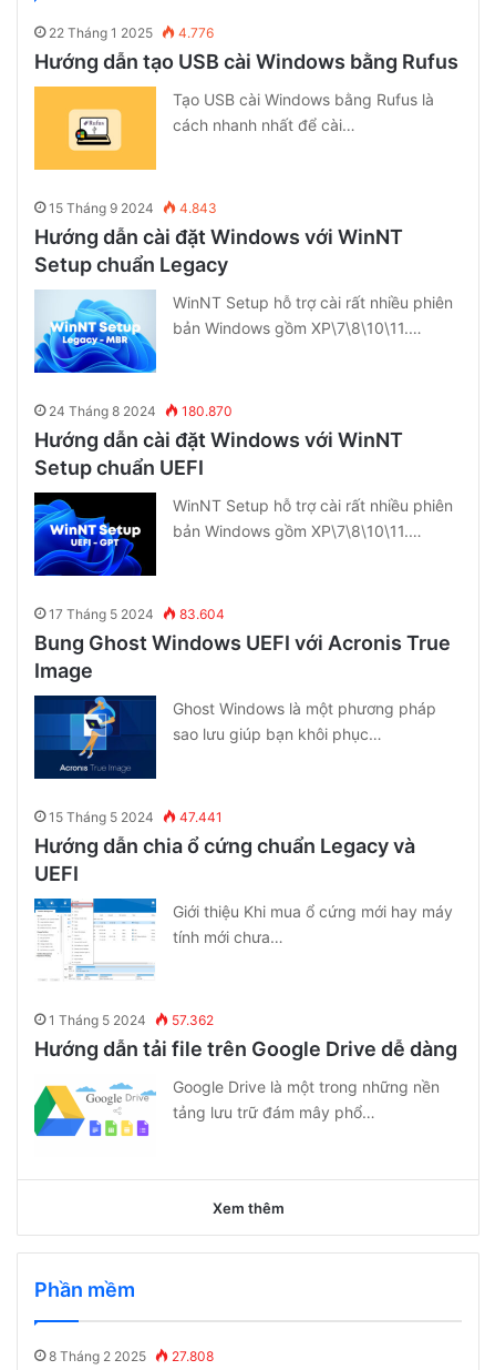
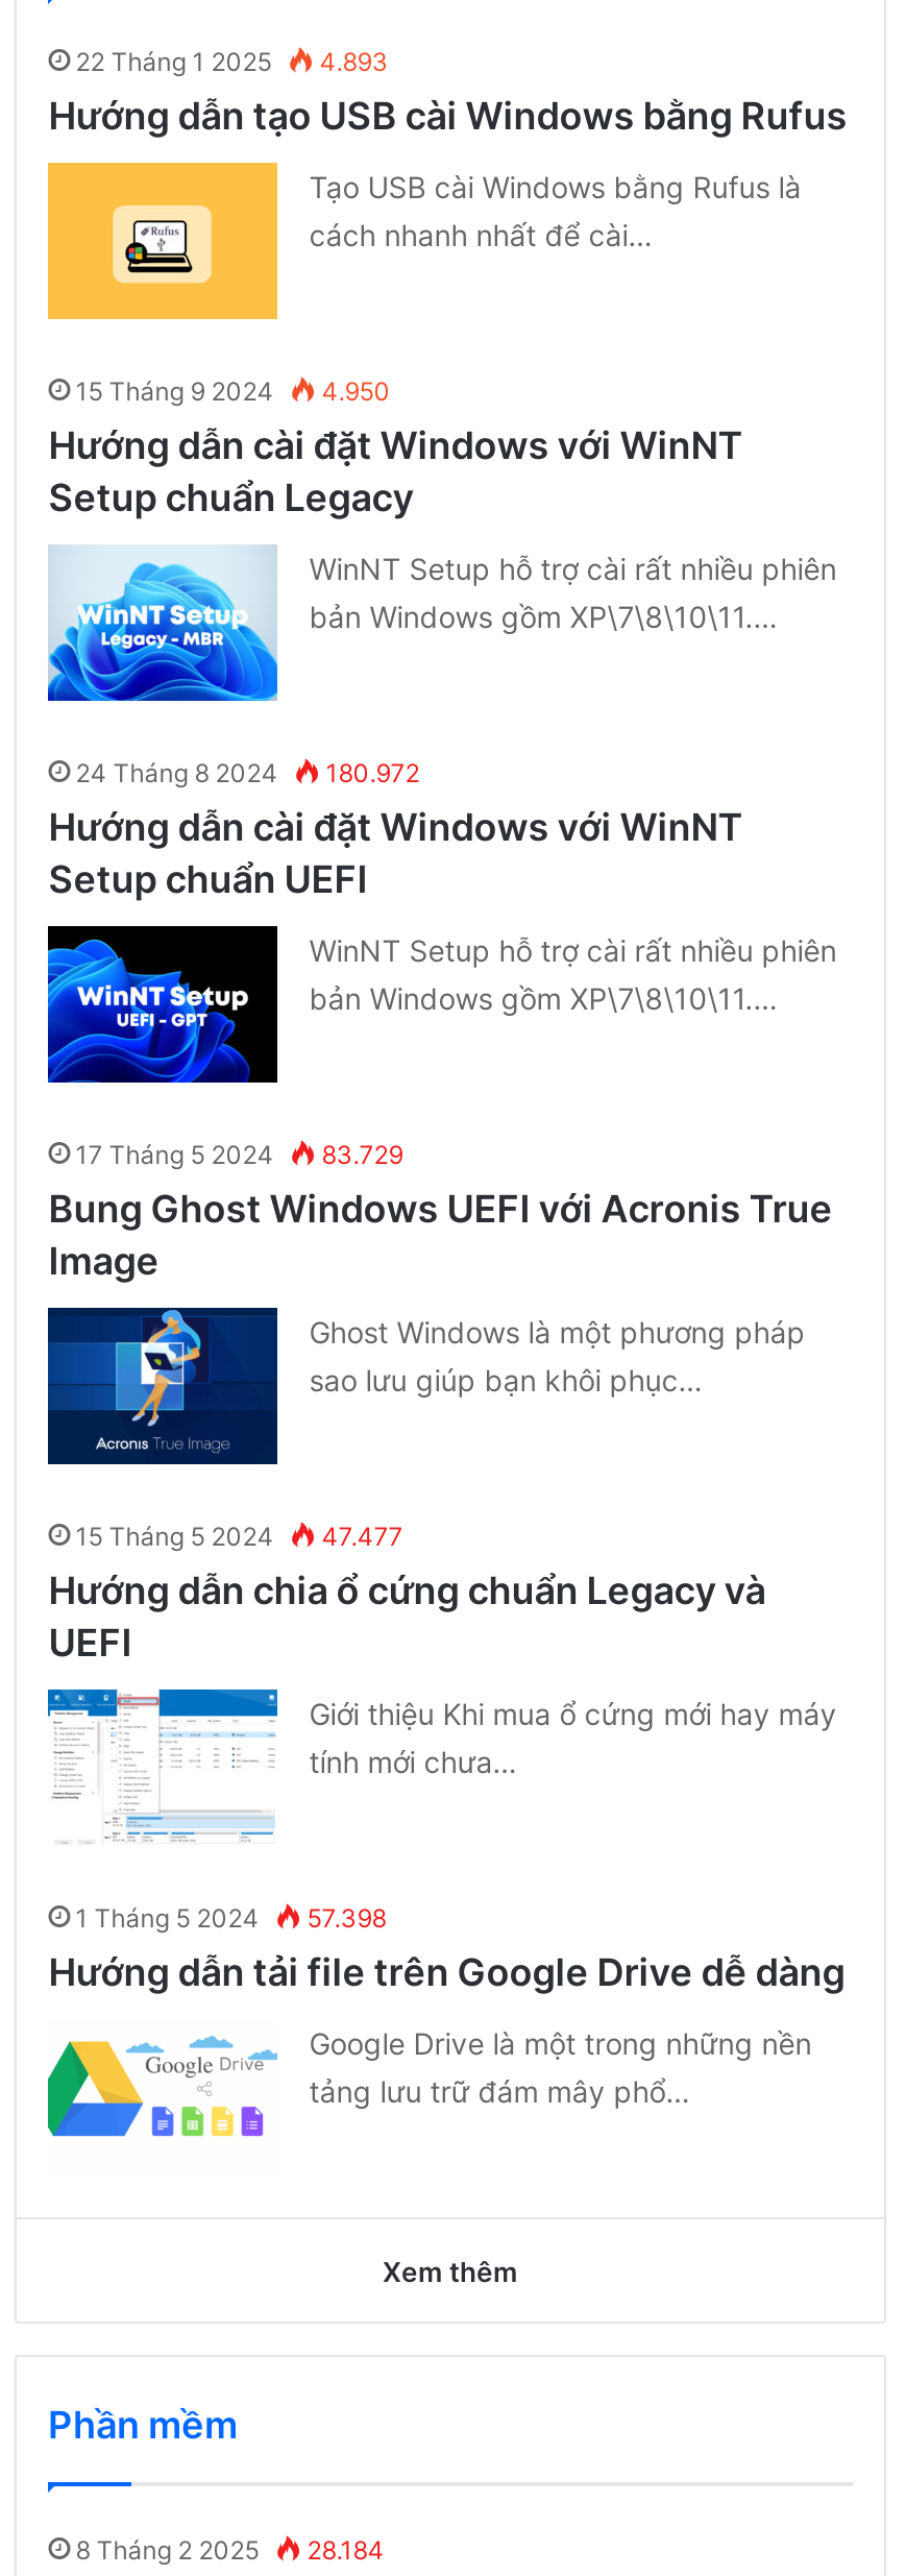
- 22 Tháng 1 2025 4.776
+ 22 Tháng 1 2025 4.893

- 15 Tháng 9 2024 4.843
+ 15 Tháng 9 2024 4.950

- 24 Tháng 8 2024 180.870
+ 24 Tháng 8 2024 180.972

- 17 Tháng 5 2024 83.604
+ 17 Tháng 5 2024 83.729

- 15 Tháng 5 2024 47.441
+ 15 Tháng 5 2024 47.477

- 1 Tháng 5 2024 57.362
+ 1 Tháng 5 2024 57.398

- 8 Tháng 2 2025 27.808
+ 8 Tháng 2 2025 28.184
